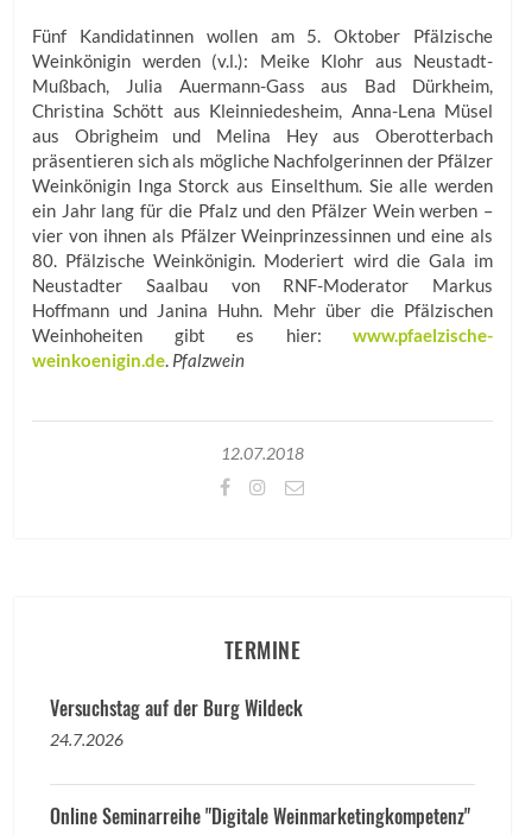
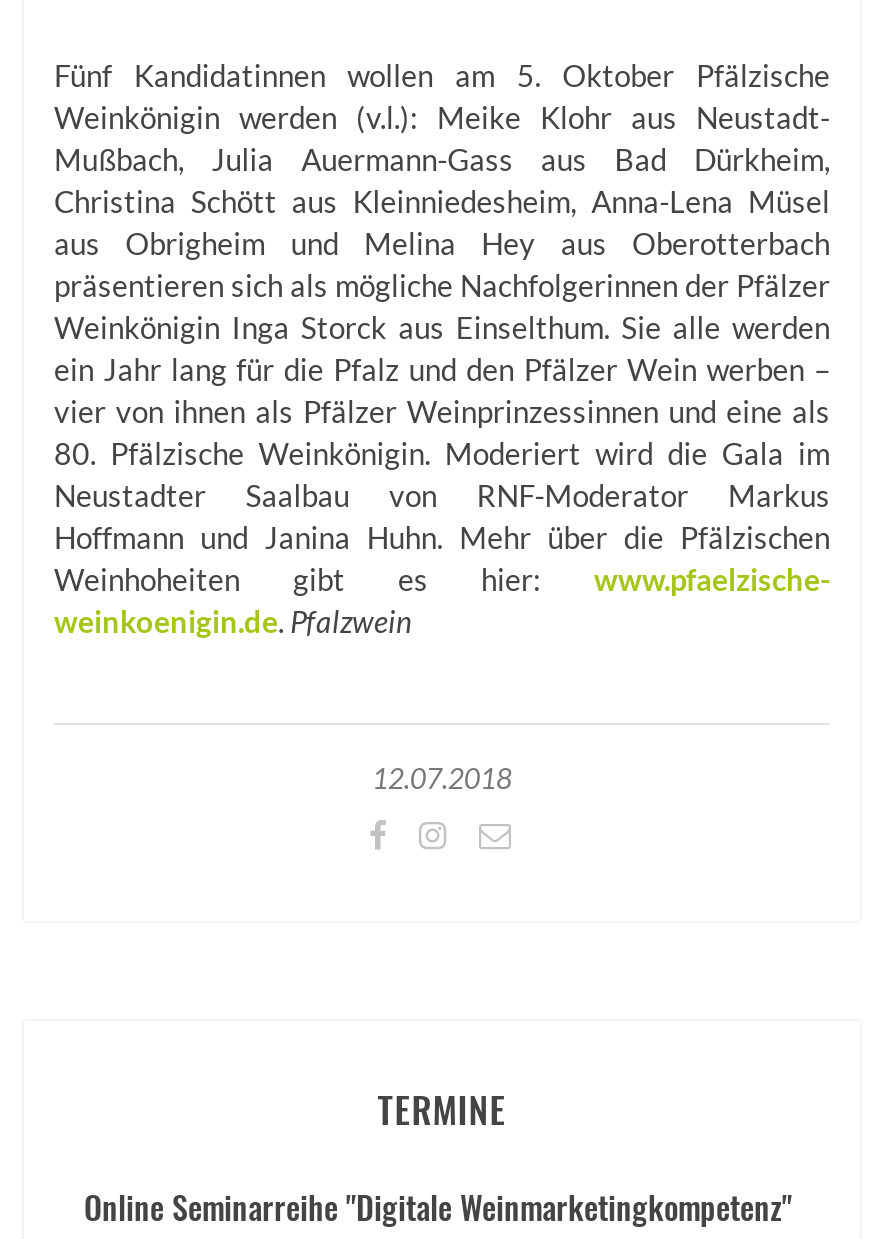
- Versuchstag auf der Burg Wildeck
- 24.7.2026
